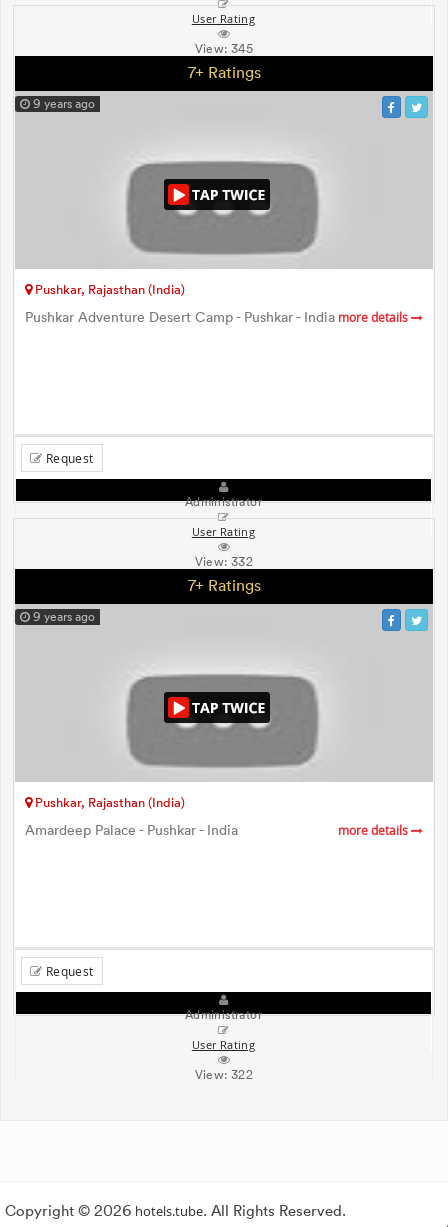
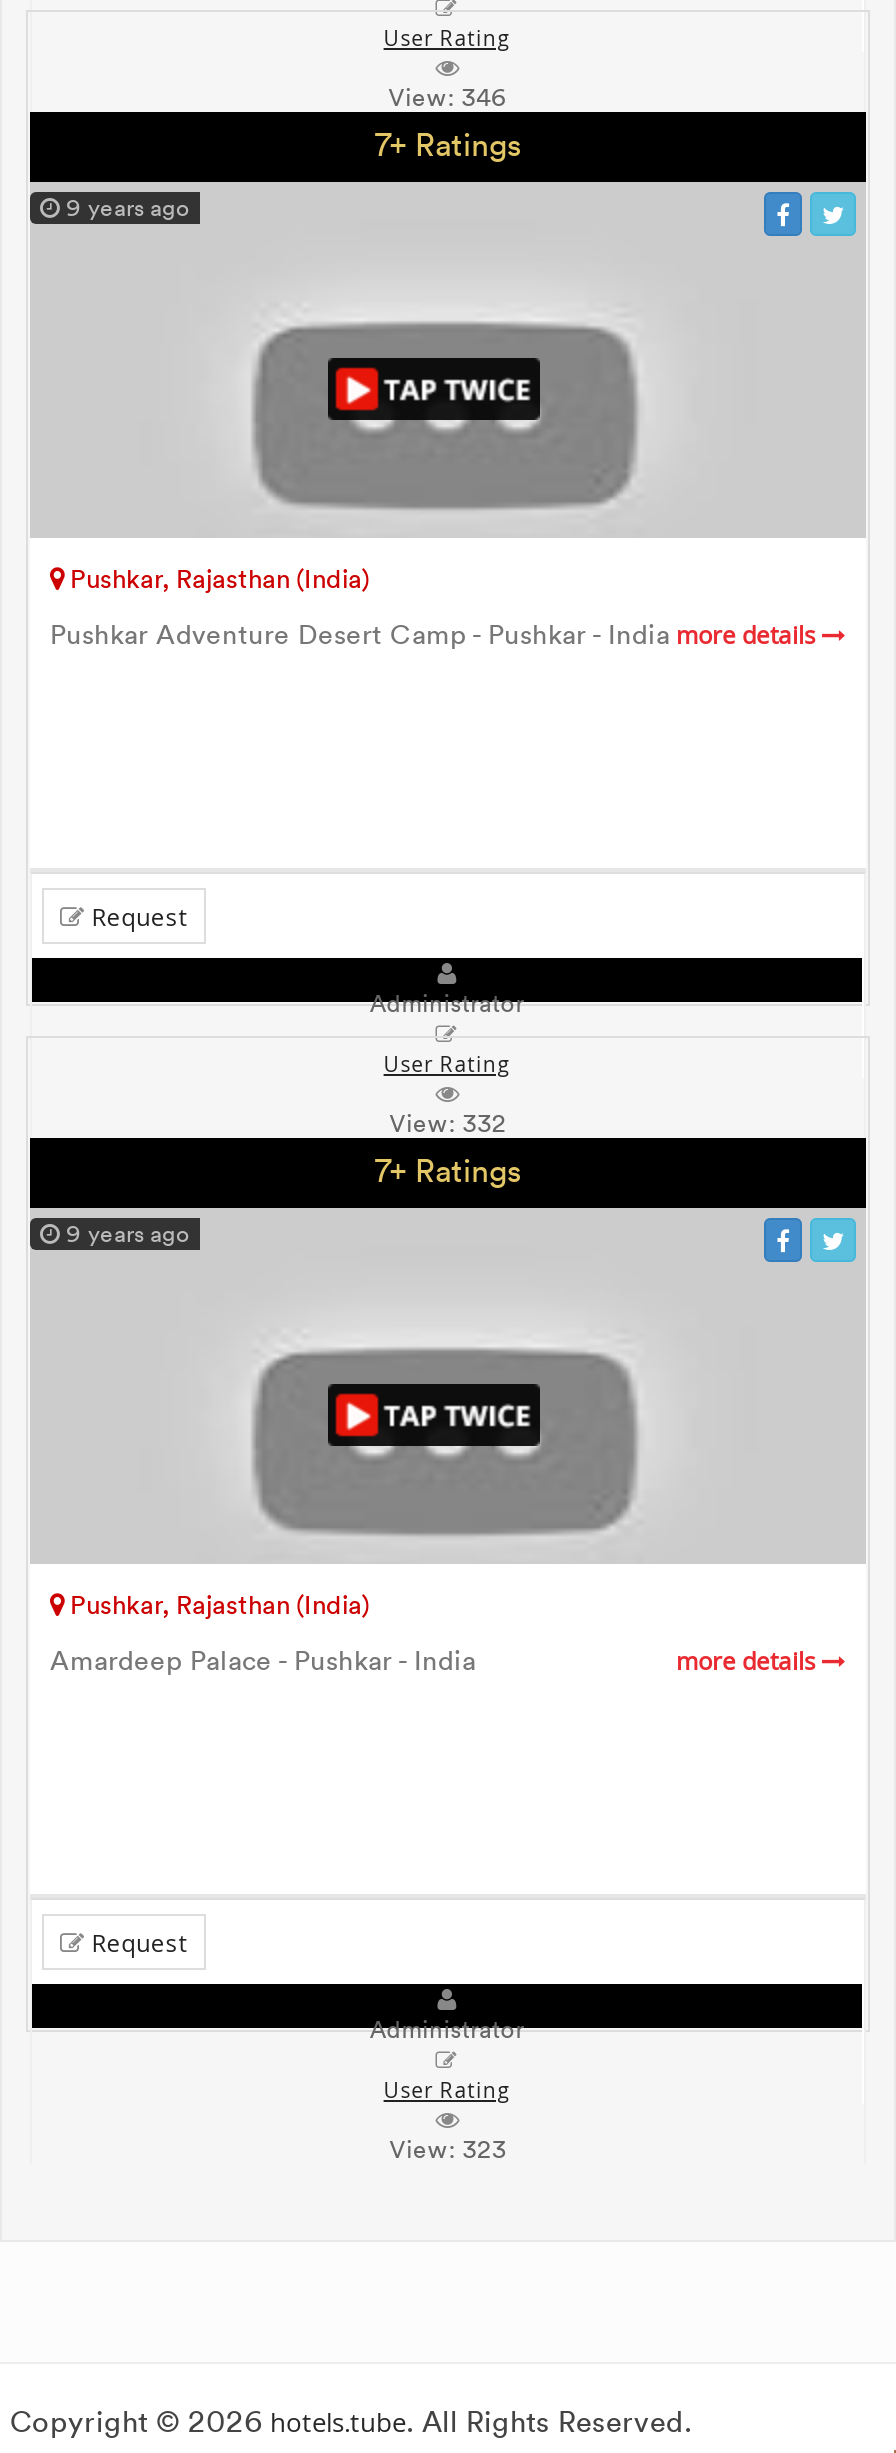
- View: 345
+ View: 346

- View: 322
+ View: 323
